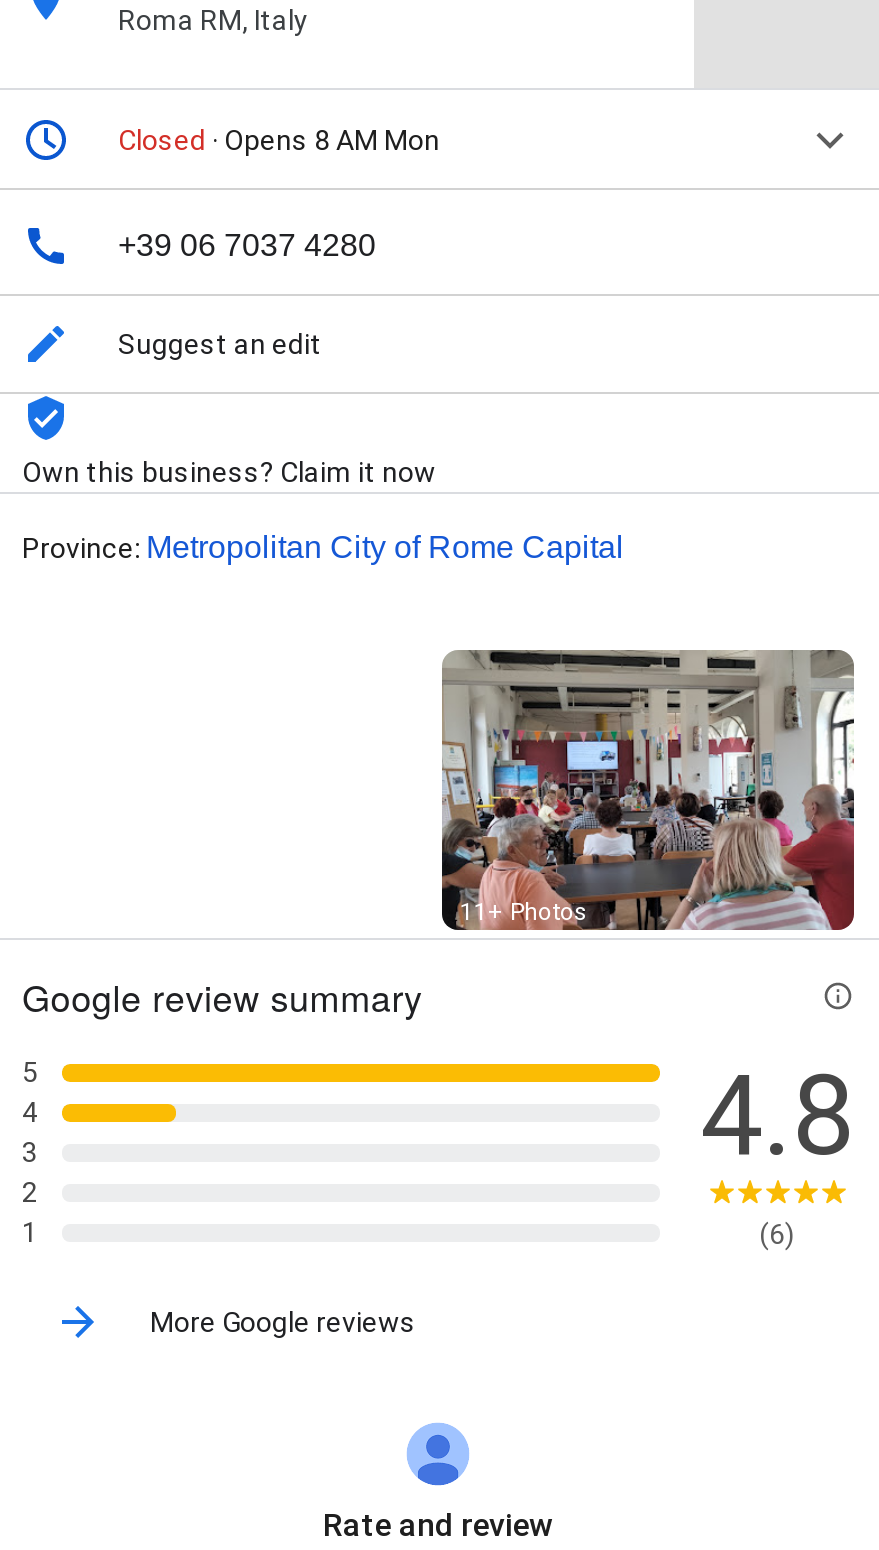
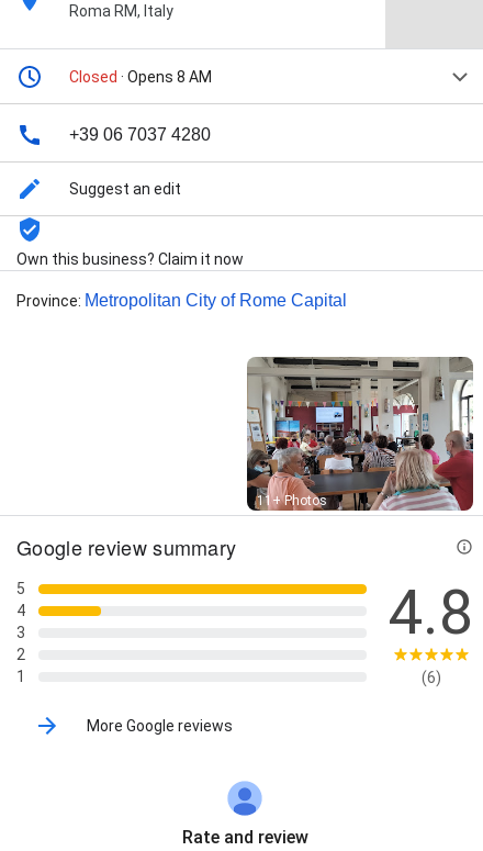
- Closed · Opens 8 AM Mon
+ Closed · Opens 8 AM
